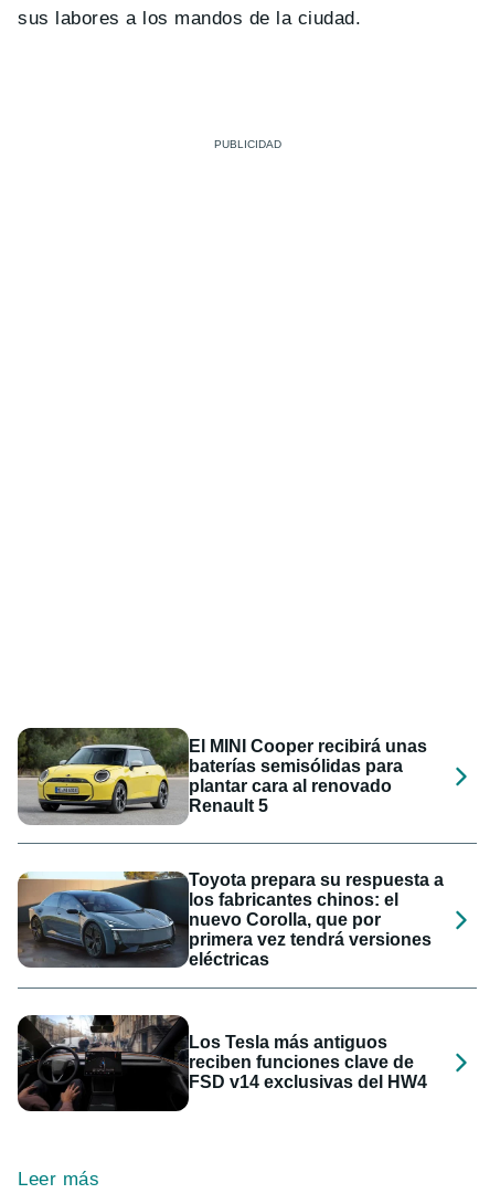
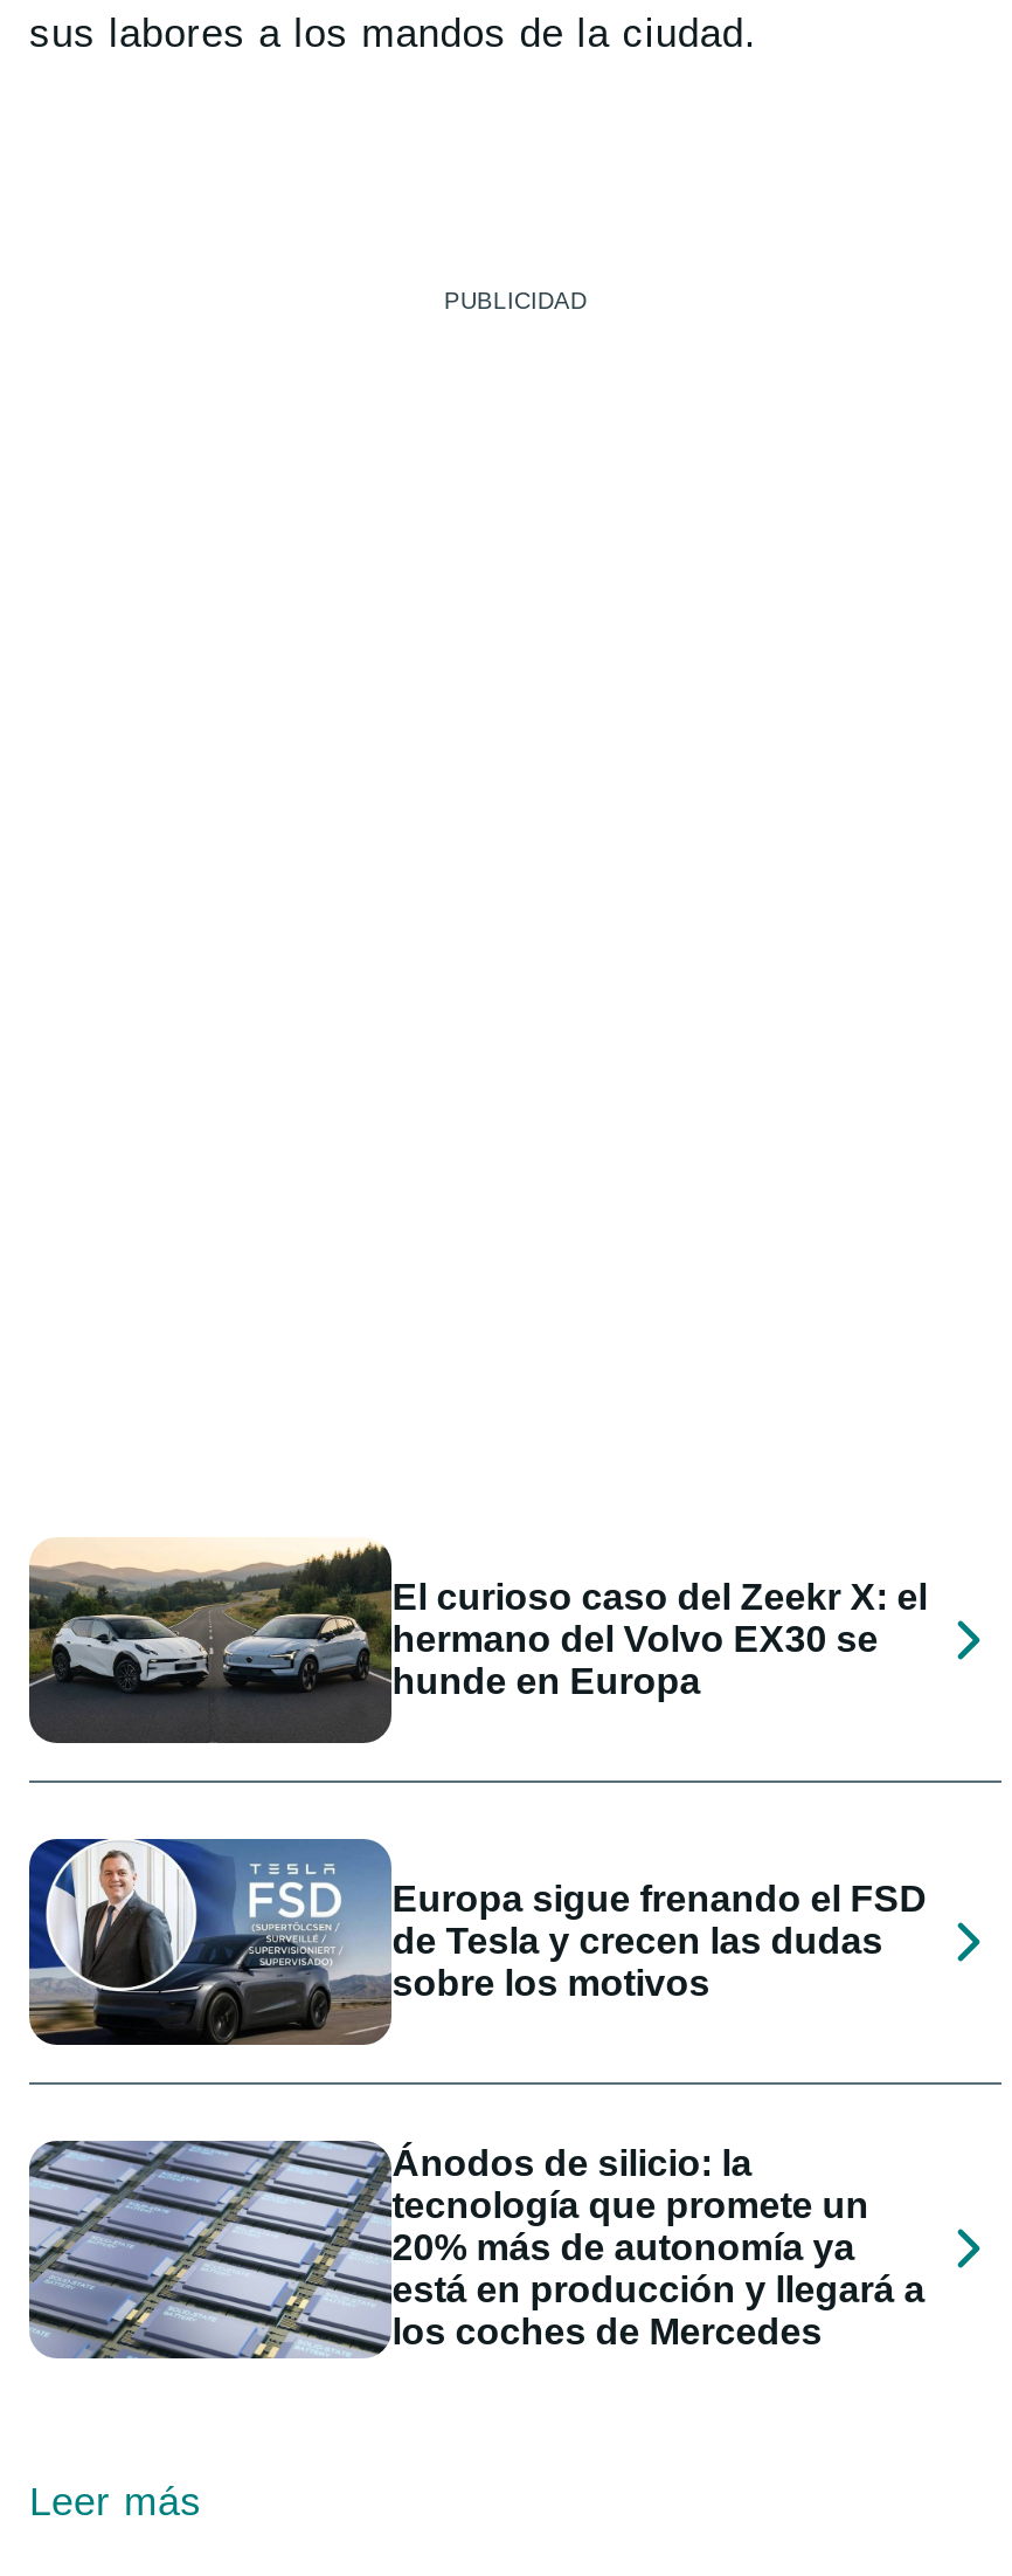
- [image]
- El MINI Cooper recibirá unas
- baterías semisólidas para
- plantar cara al renovado
- Renault 5
+ [image]
+ El curioso caso del Zeekr X: el
+ hermano del Volvo EX30 se
+ hunde en Europa

- [image]
- Toyota prepara su respuesta a
- los fabricantes chinos: el
- nuevo Corolla, que por
- primera vez tendrá versiones
- eléctricas
+ [image]
+ Europa sigue frenando el FSD
+ de Tesla y crecen las dudas
+ sobre los motivos

- [image]
- Los Tesla más antiguos
- reciben funciones clave de
- FSD v14 exclusivas del HW4
+ [image]
+ Ánodos de silicio: la
+ tecnología que promete un
+ 20% más de autonomía ya
+ está en producción y llegará a
+ los coches de Mercedes
